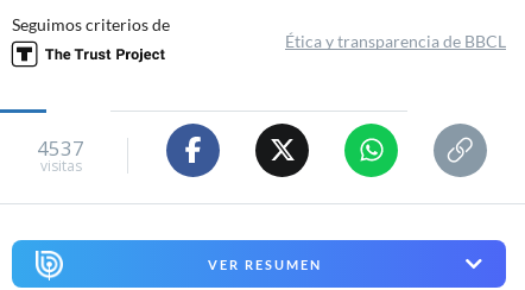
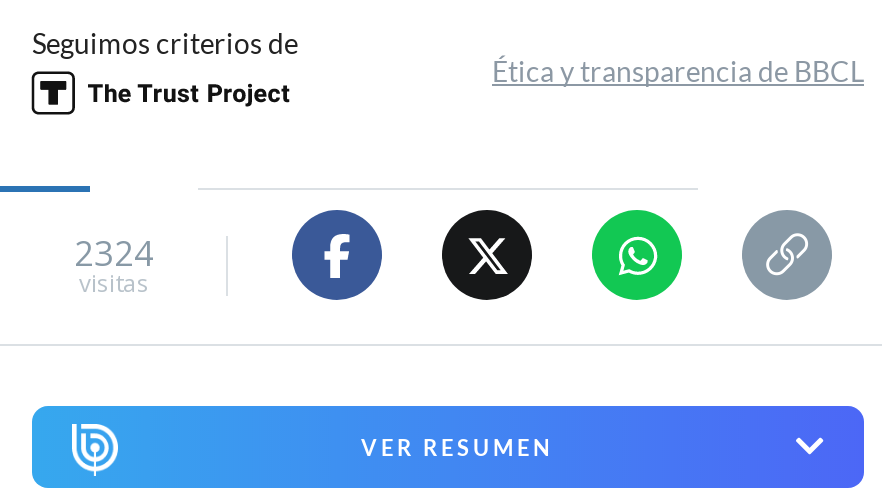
- 4537
+ 2324
